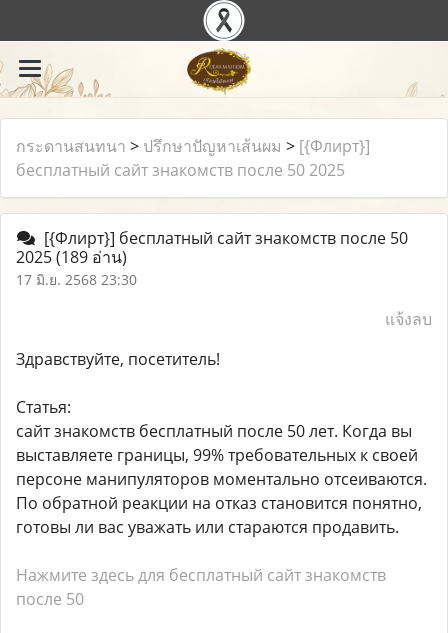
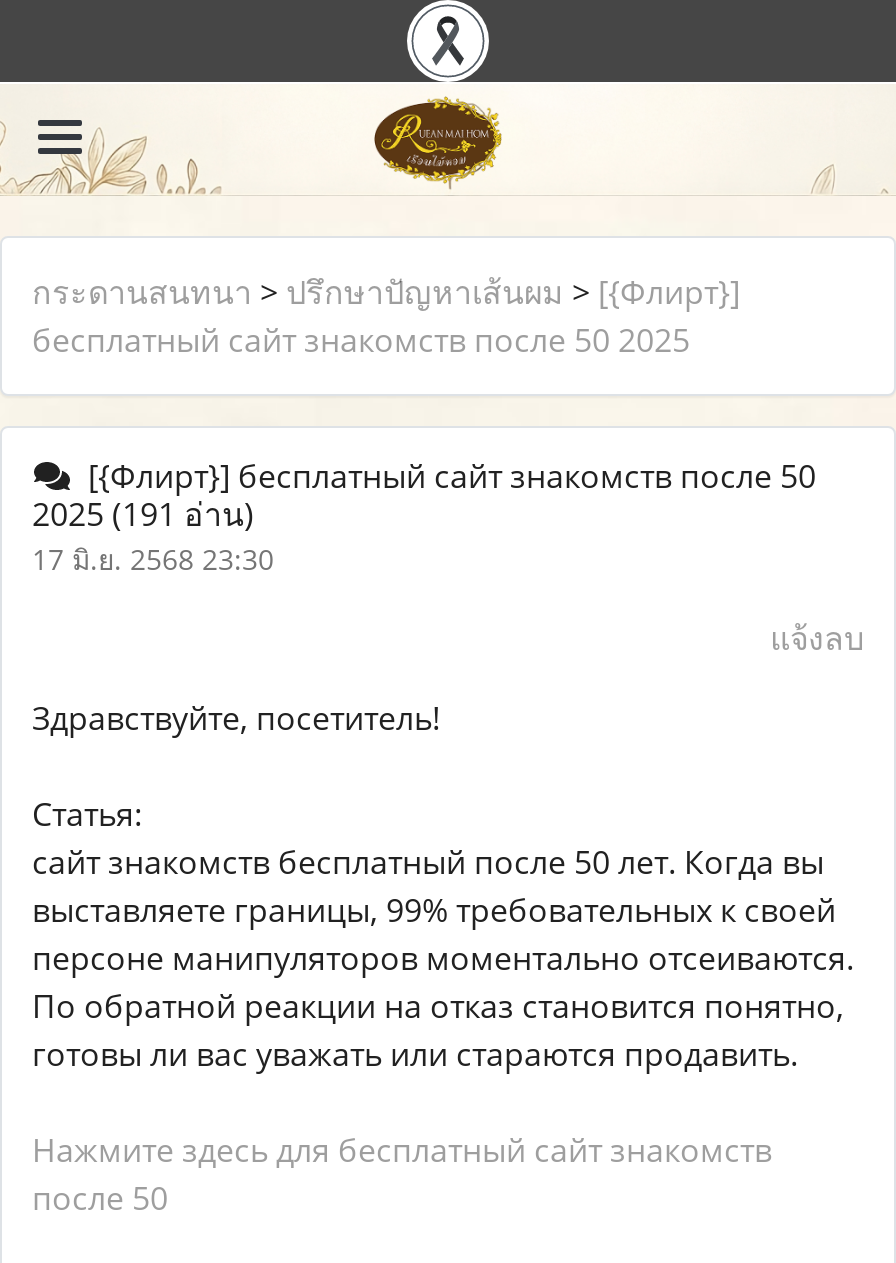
- 2025(189 อ่าน)
+ 2025(191 อ่าน)
